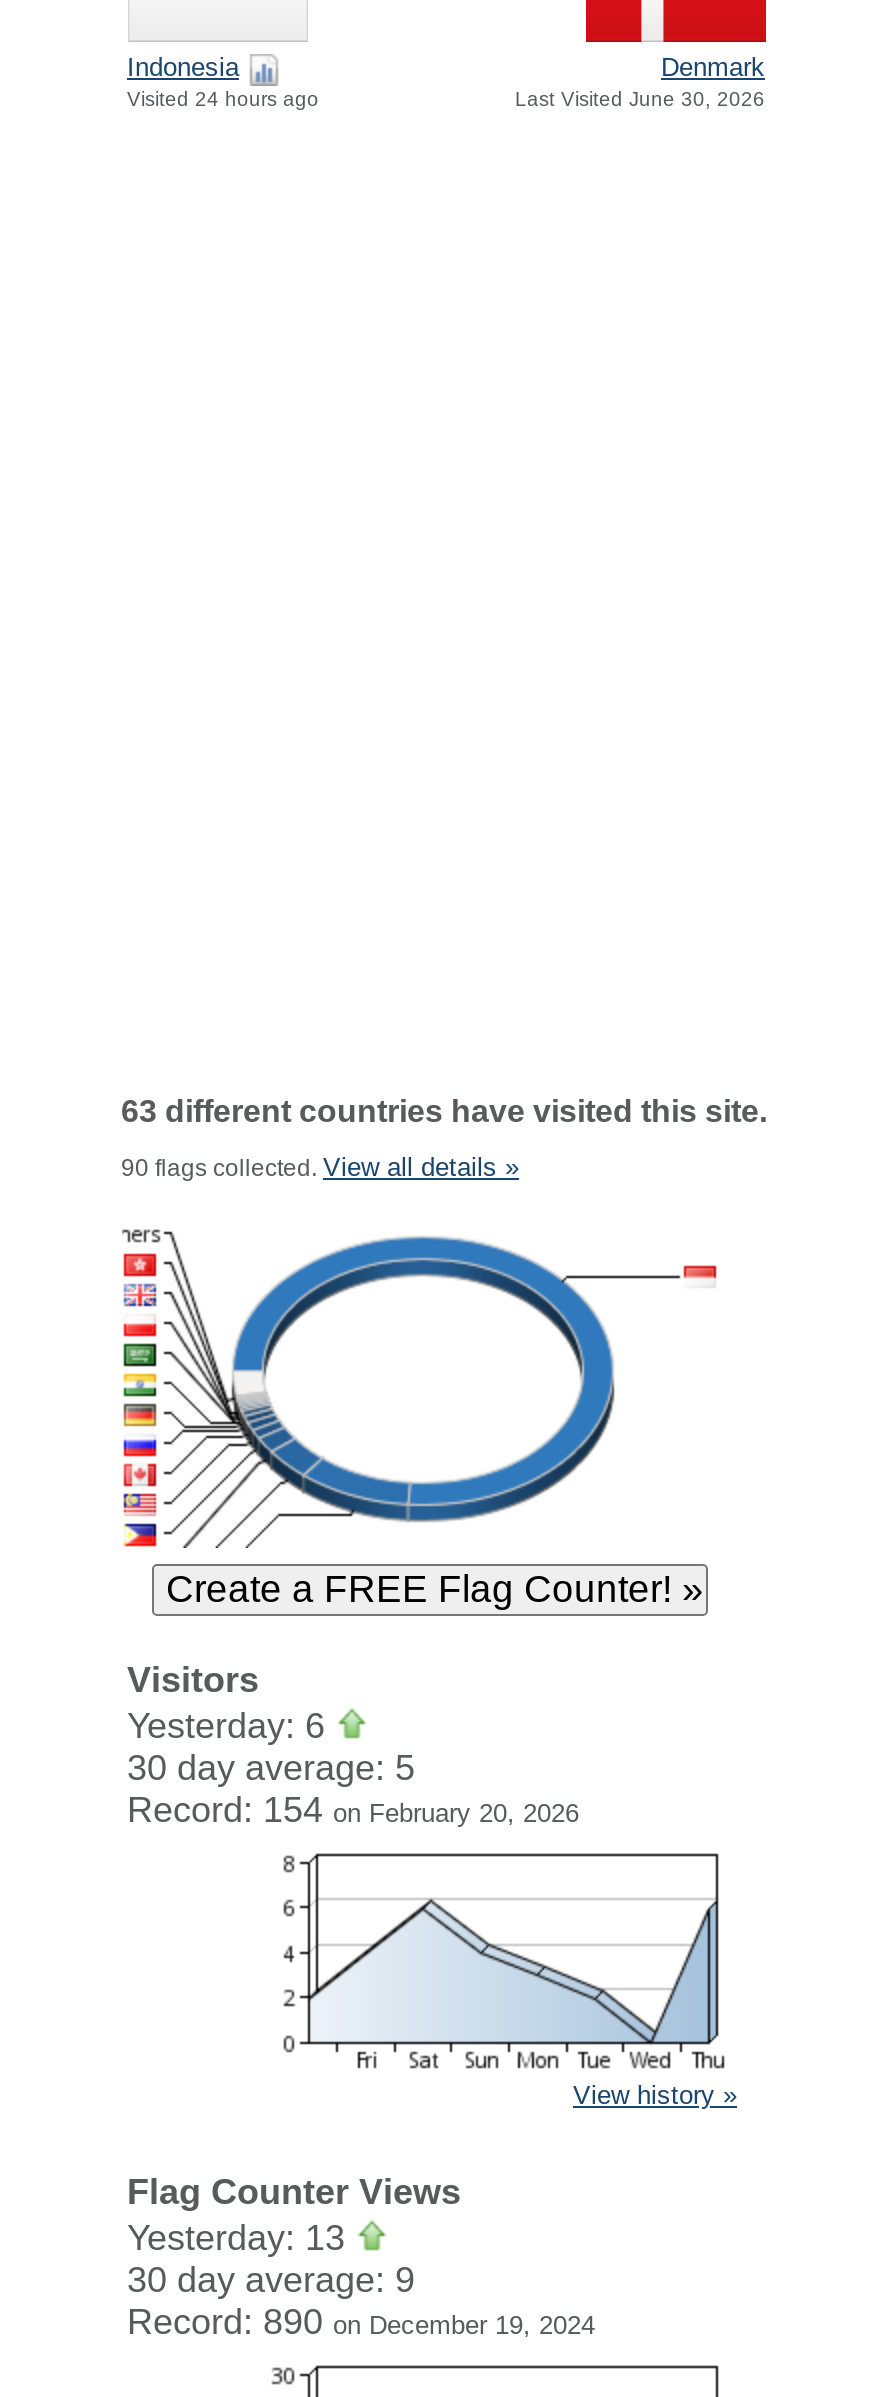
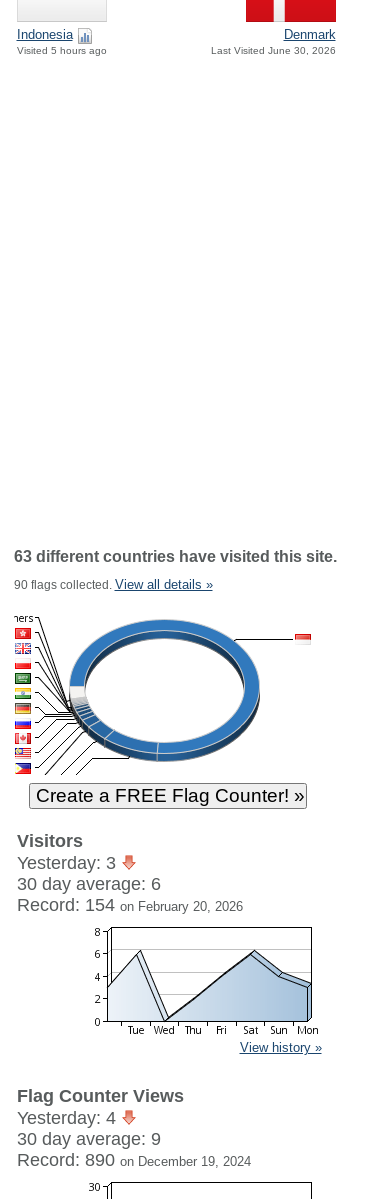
- Visited 24 hours ago
+ Visited 5 hours ago

- Yesterday: 6
+ Yesterday: 3

- 30 day average: 5
+ 30 day average: 6

- [image]
+ [image]

- Yesterday: 13
+ Yesterday: 4
